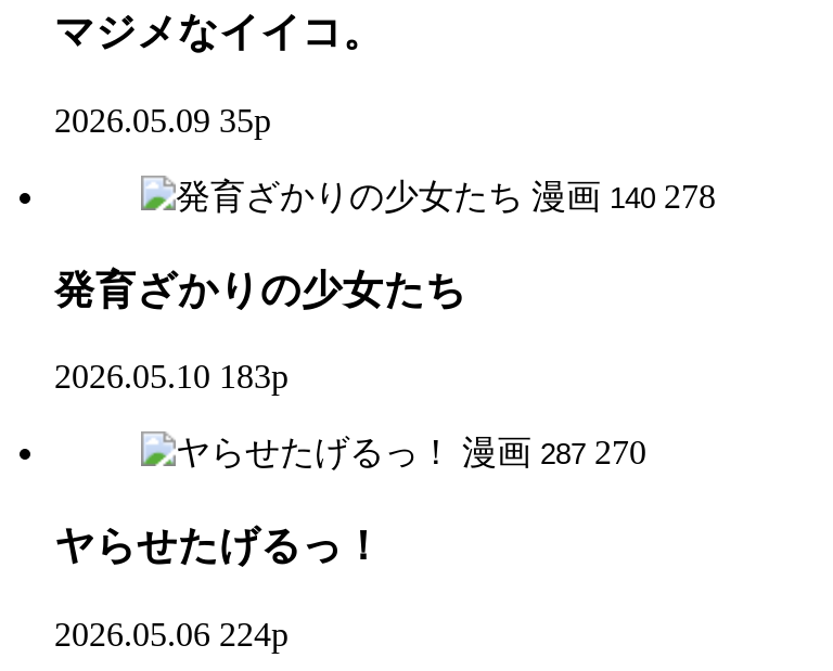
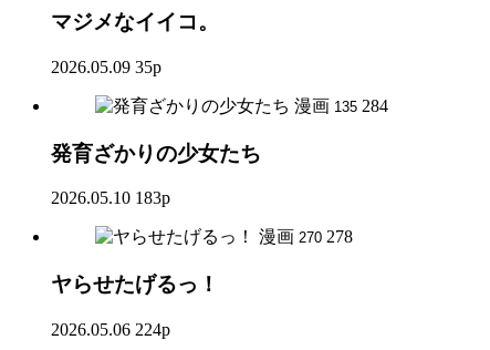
- 漫画 140 278
+ 漫画 135 284

- 漫画 287 270
+ 漫画 270 278
